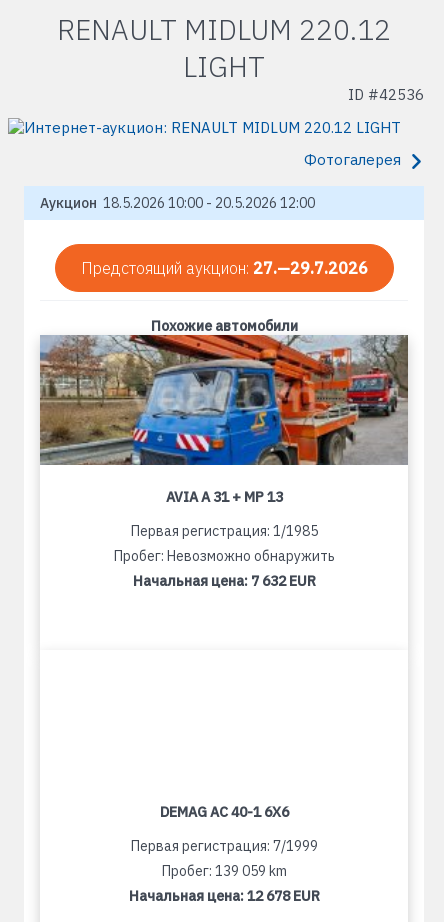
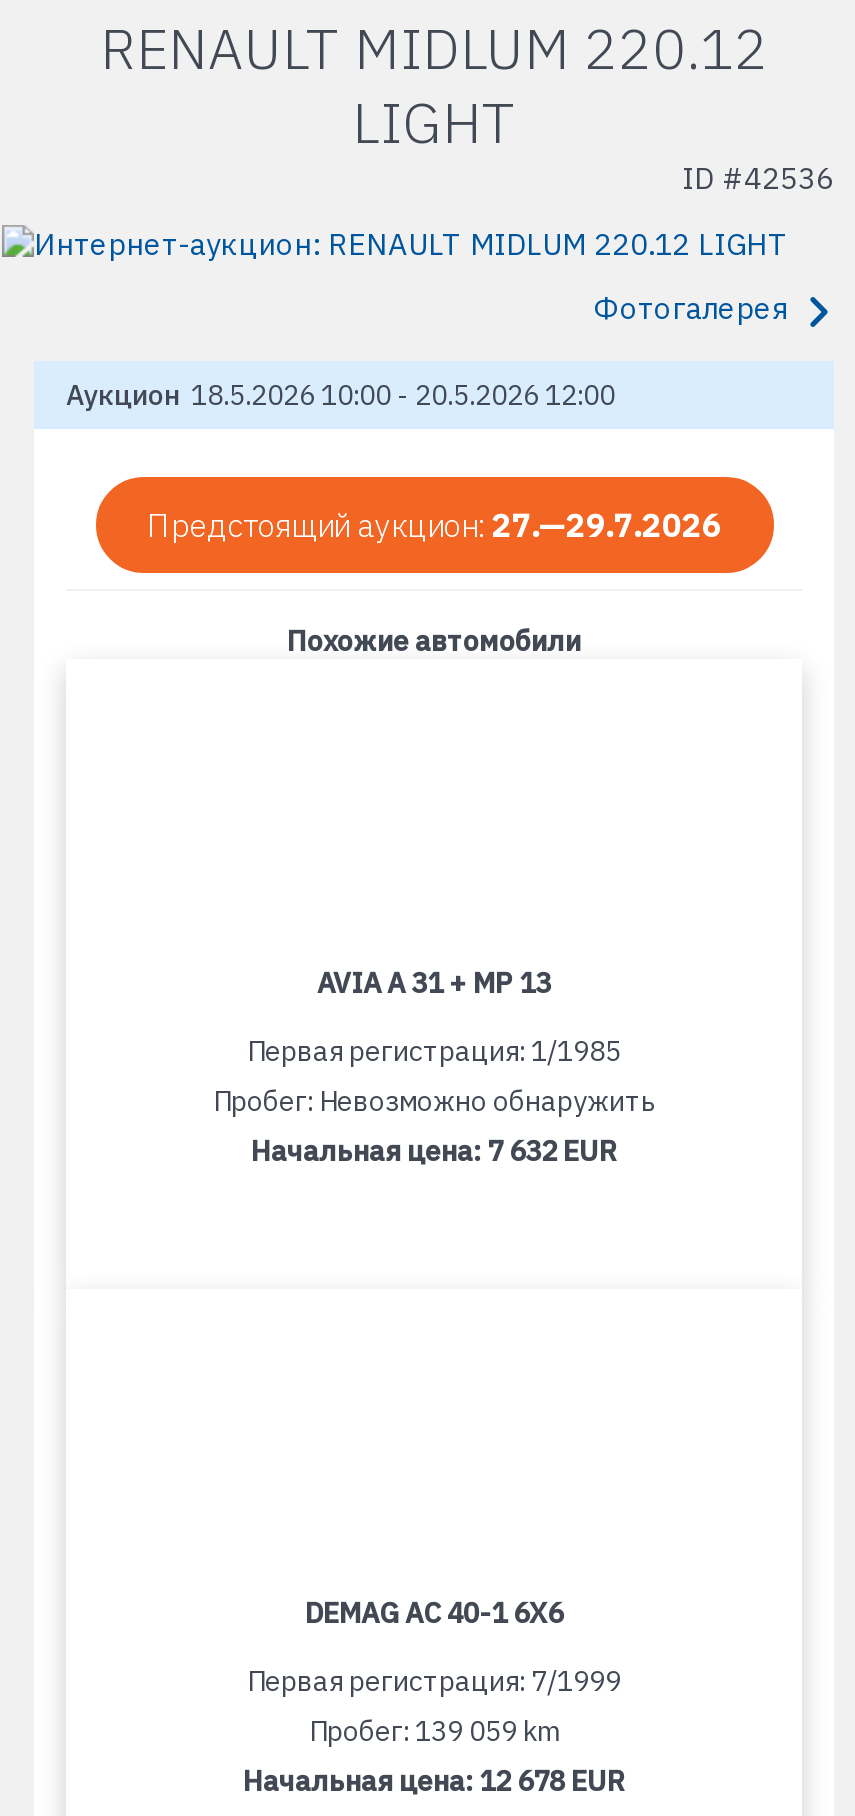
- [image]
